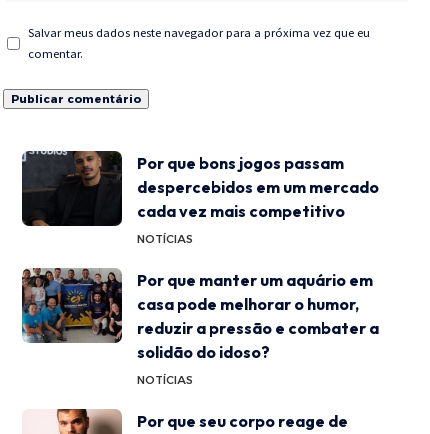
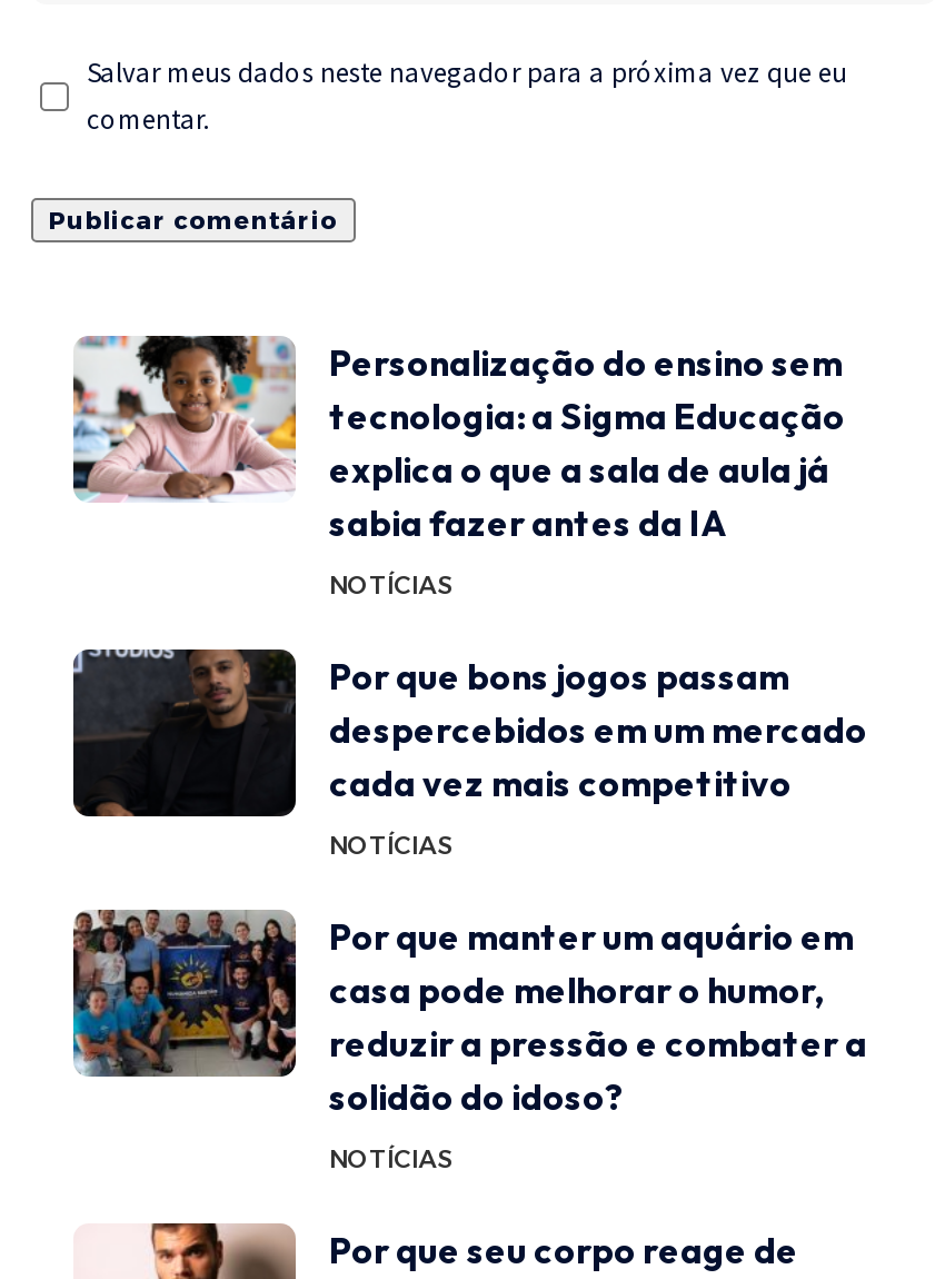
+ [image]
+ Personalização do ensino sem
+ tecnologia: a Sigma Educação
+ explica o que a sala de aula já
+ sabia fazer antes da IA
+ NOTÍCIAS
